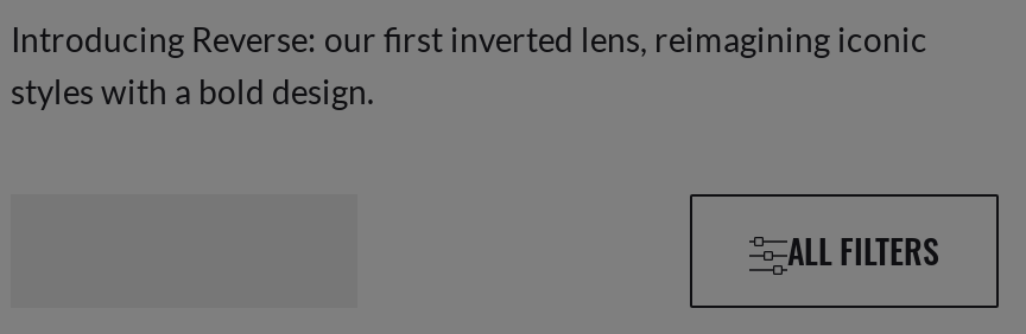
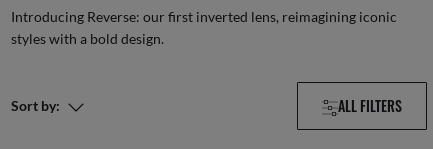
+ Sort by:
